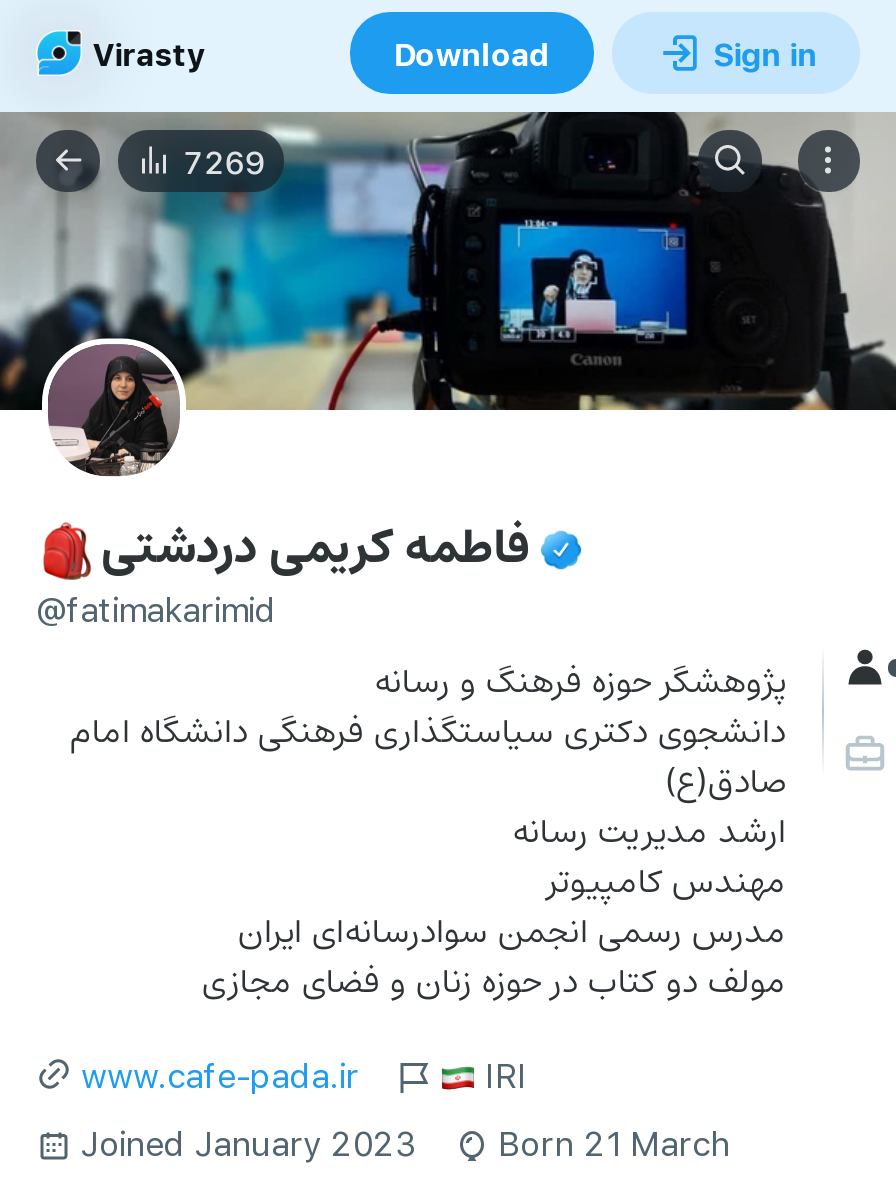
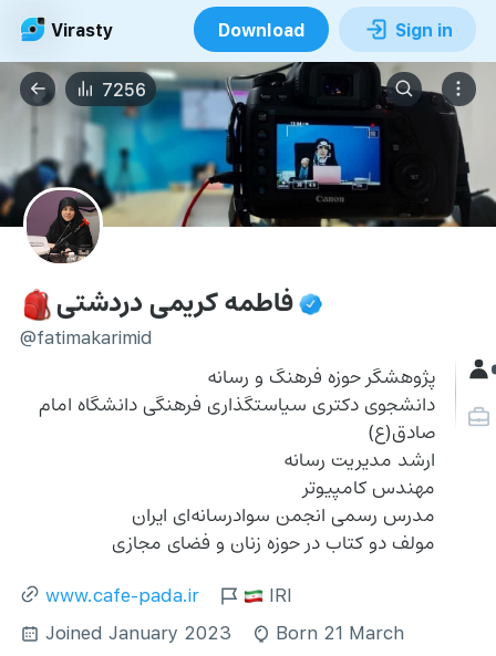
- 7269
+ 7256
